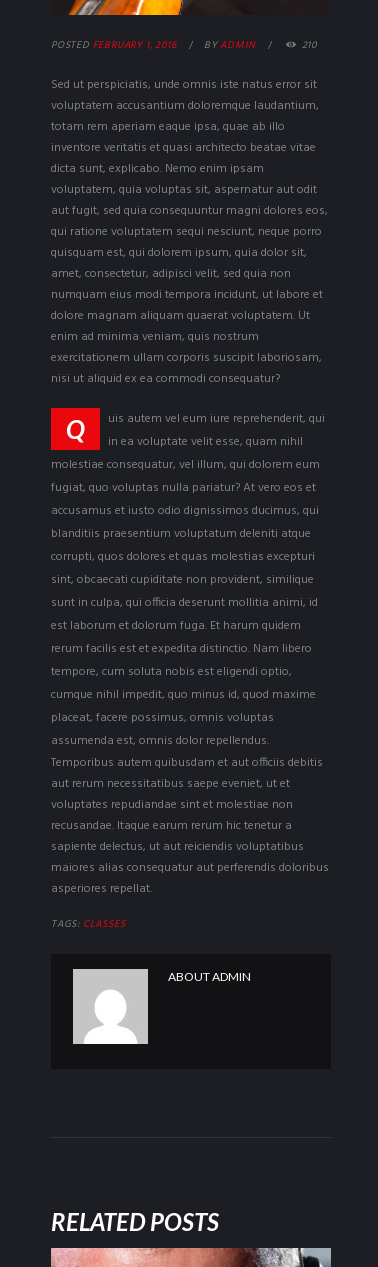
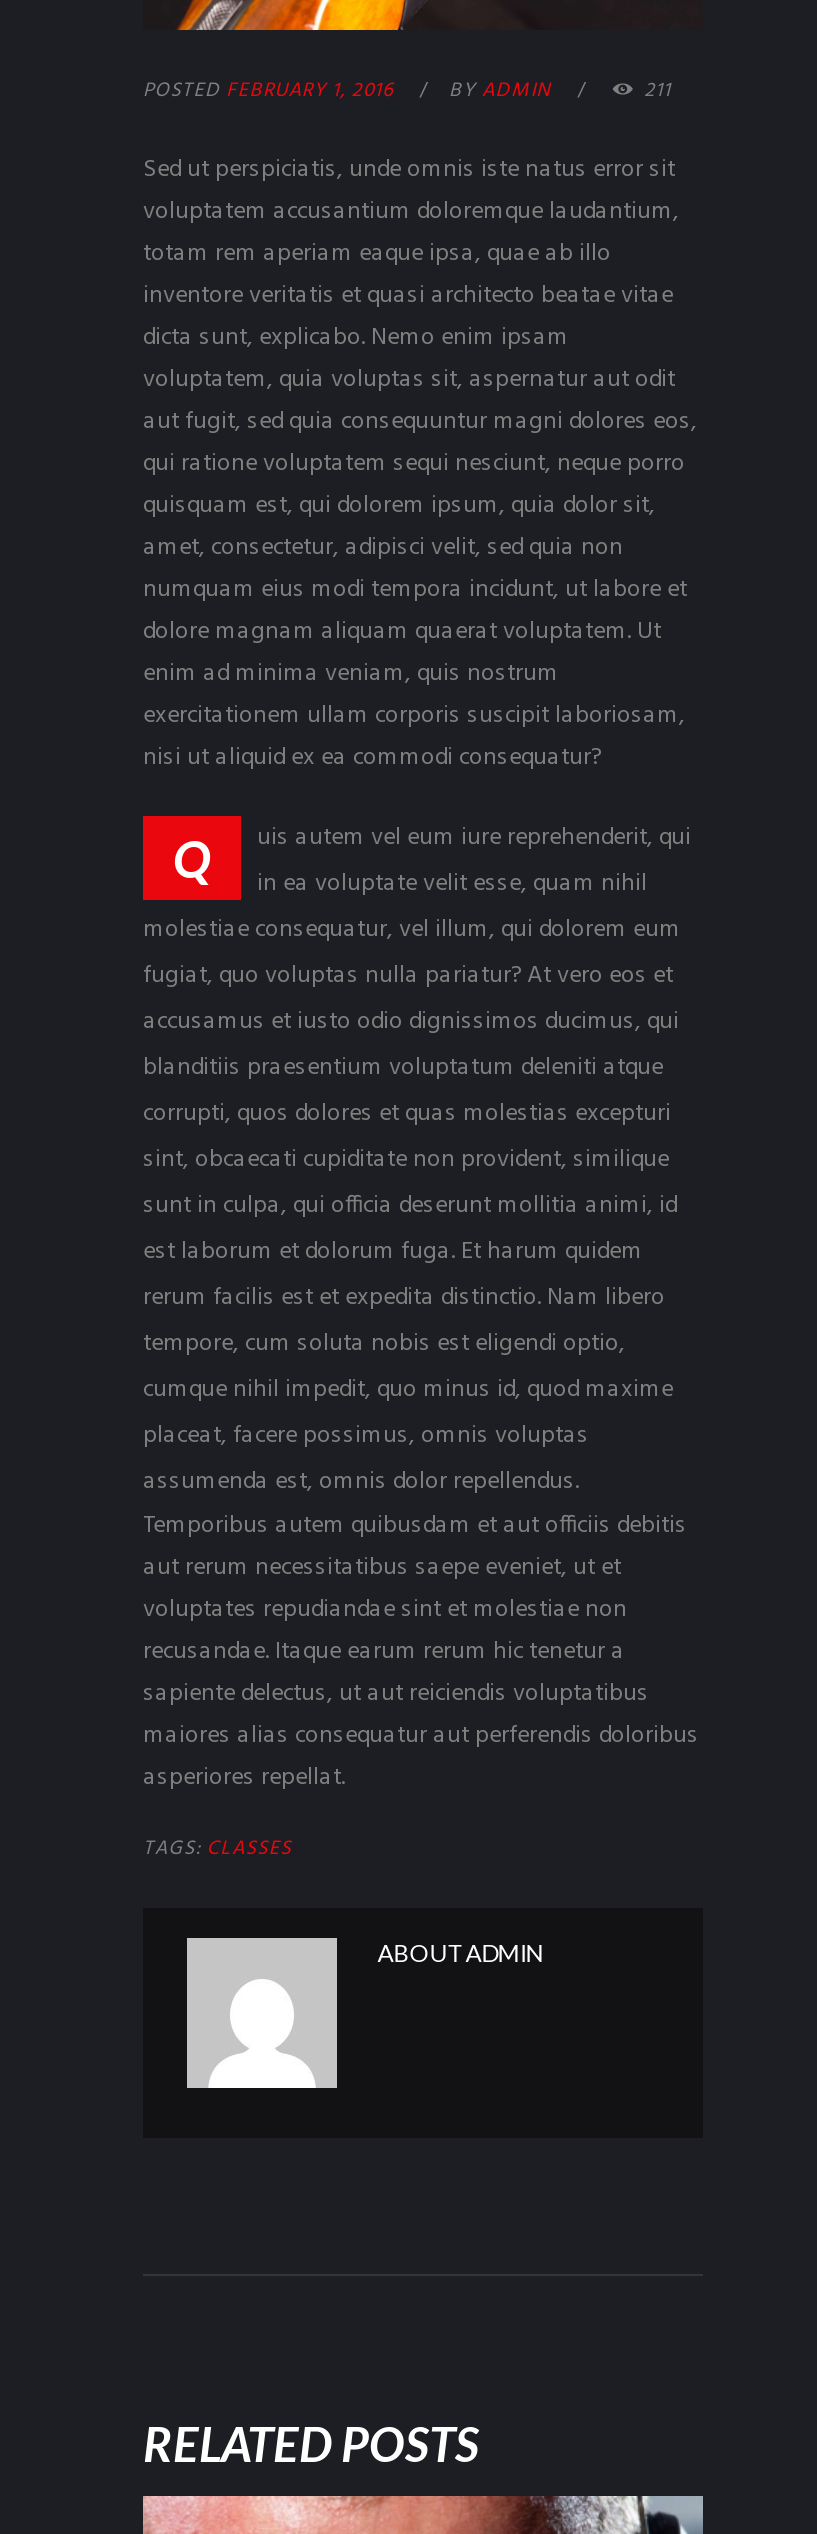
- 210
+ 211
